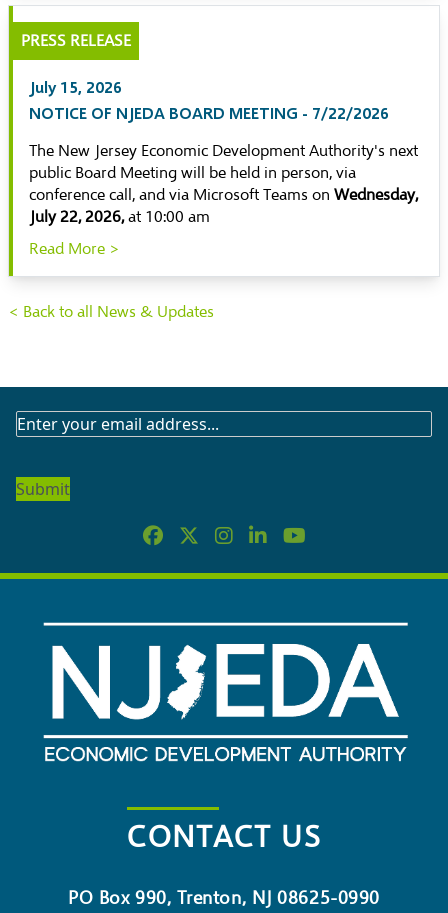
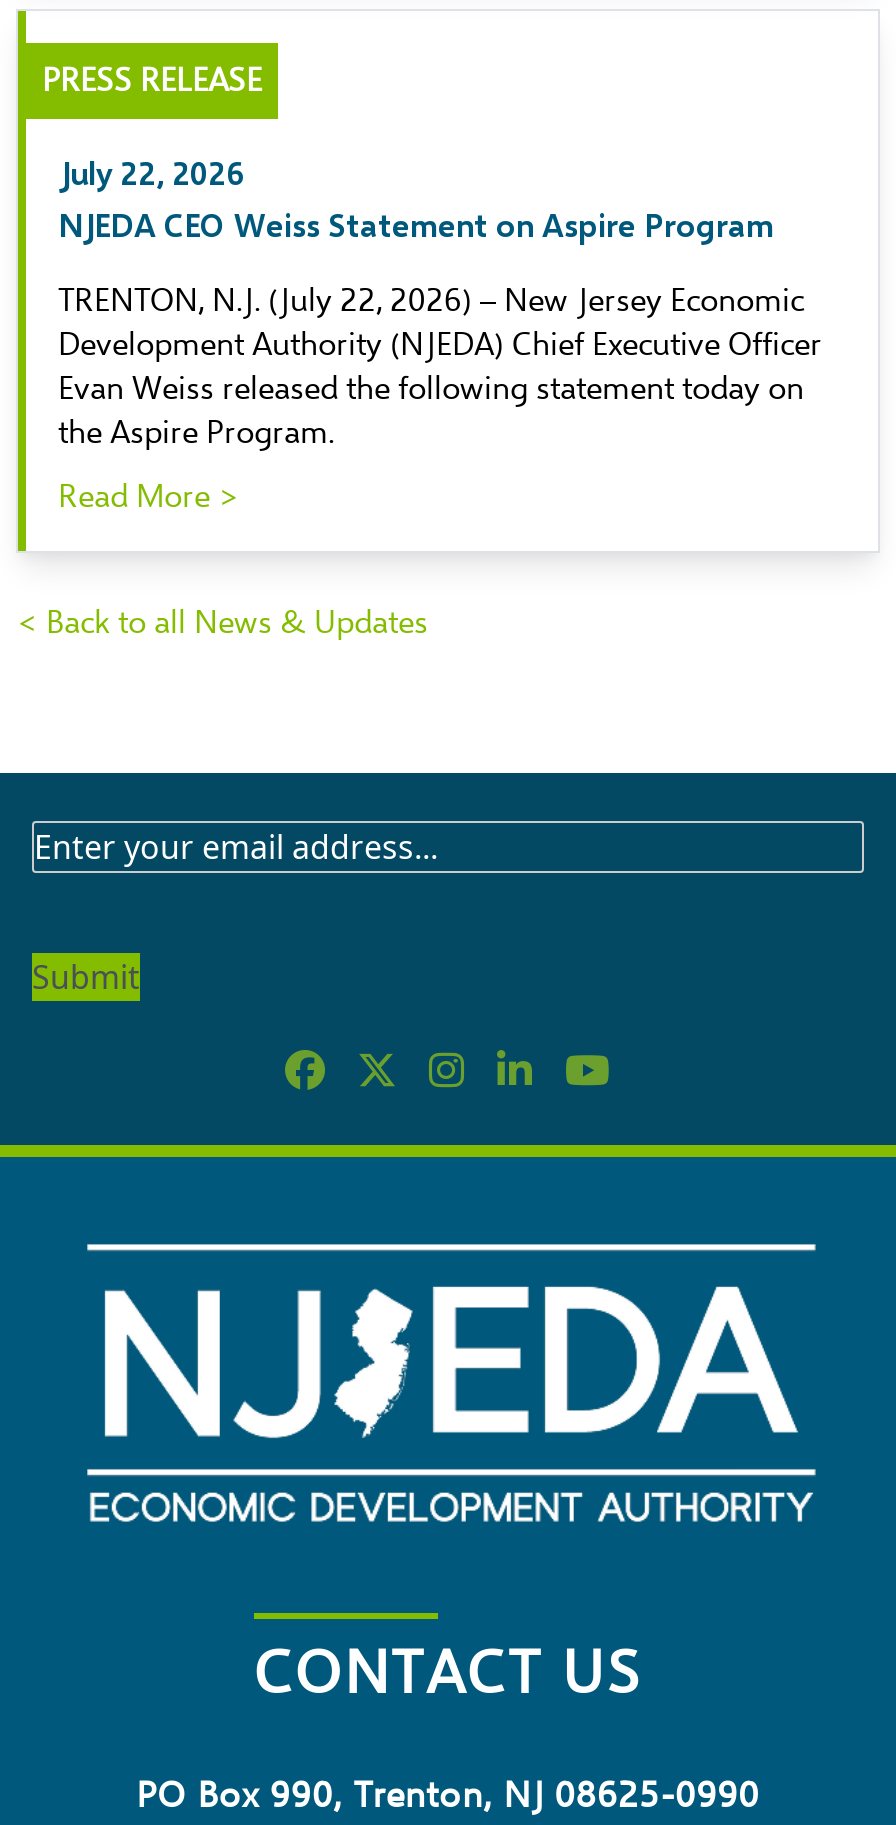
- July 15, 2026
- NOTICE OF NJEDA BOARD MEETING - 7/22/2026
+ July 22, 2026
+ NJEDA CEO Weiss Statement on Aspire Program

- The New Jersey Economic Development Authority's next
- public Board Meeting will be held in person, via
- conference call, and via Microsoft Teams on Wednesday,
- July 22, 2026, at 10:00 am
+ TRENTON, N.J. (July 22, 2026) – New Jersey Economic
+ Development Authority (NJEDA) Chief Executive Officer
+ Evan Weiss released the following statement today on
+ the Aspire Program.
